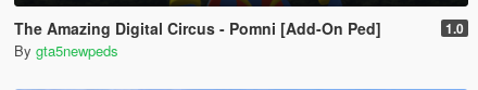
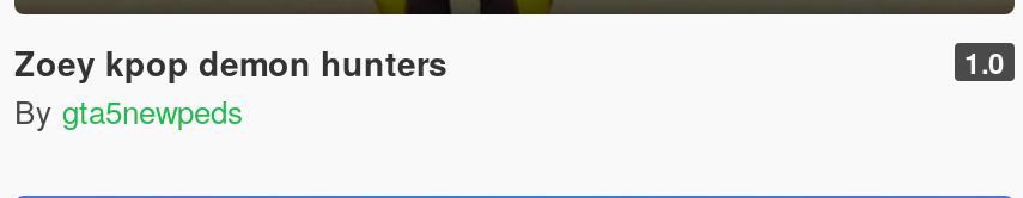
- The Amazing Digital Circus - Pomni [Add-On Ped]
+ Zoey kpop demon hunters
